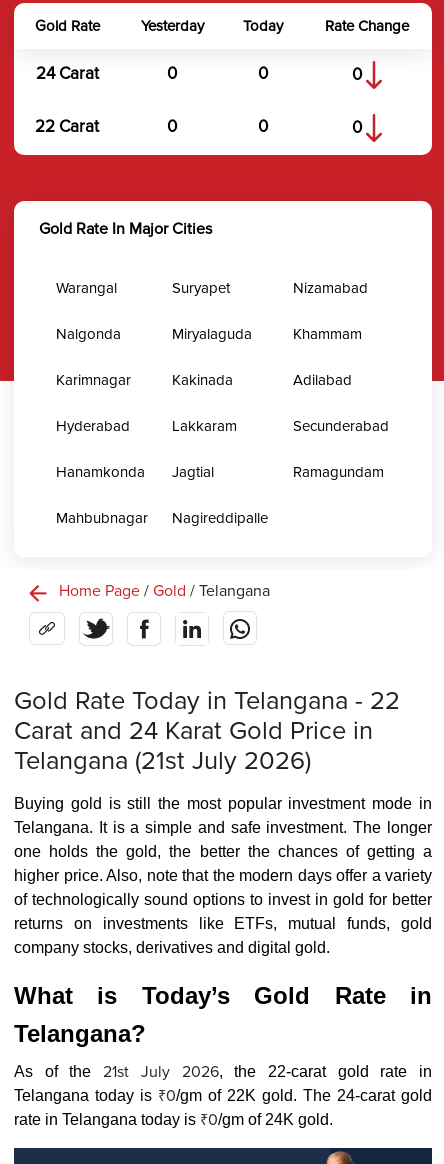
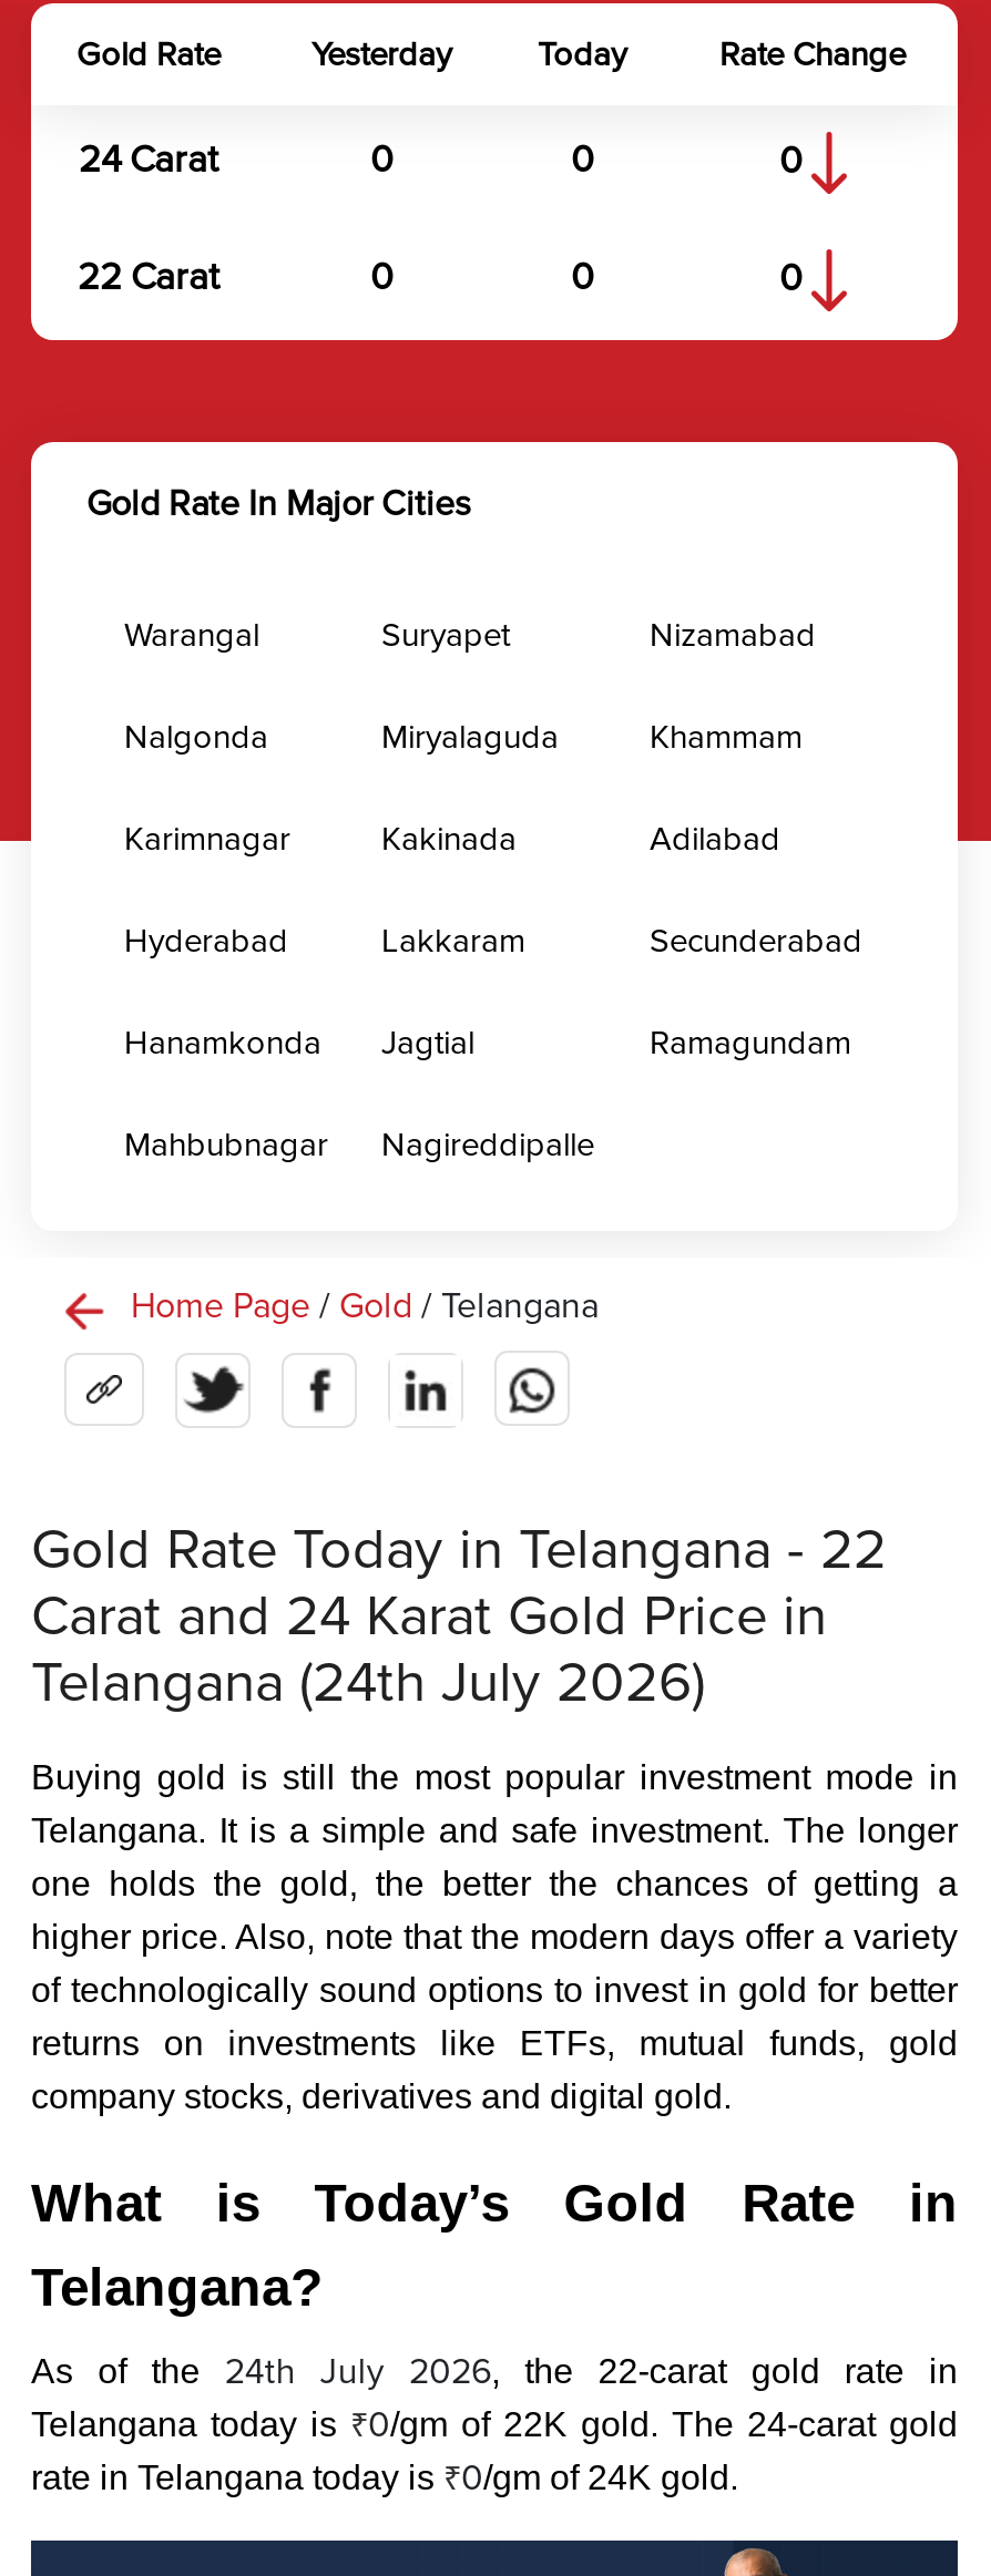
- Telangana (21st July 2026)
+ Telangana (24th July 2026)

- As of the 21st July 2026, the 22-carat gold rate in
+ As of the 24th July 2026, the 22-carat gold rate in
